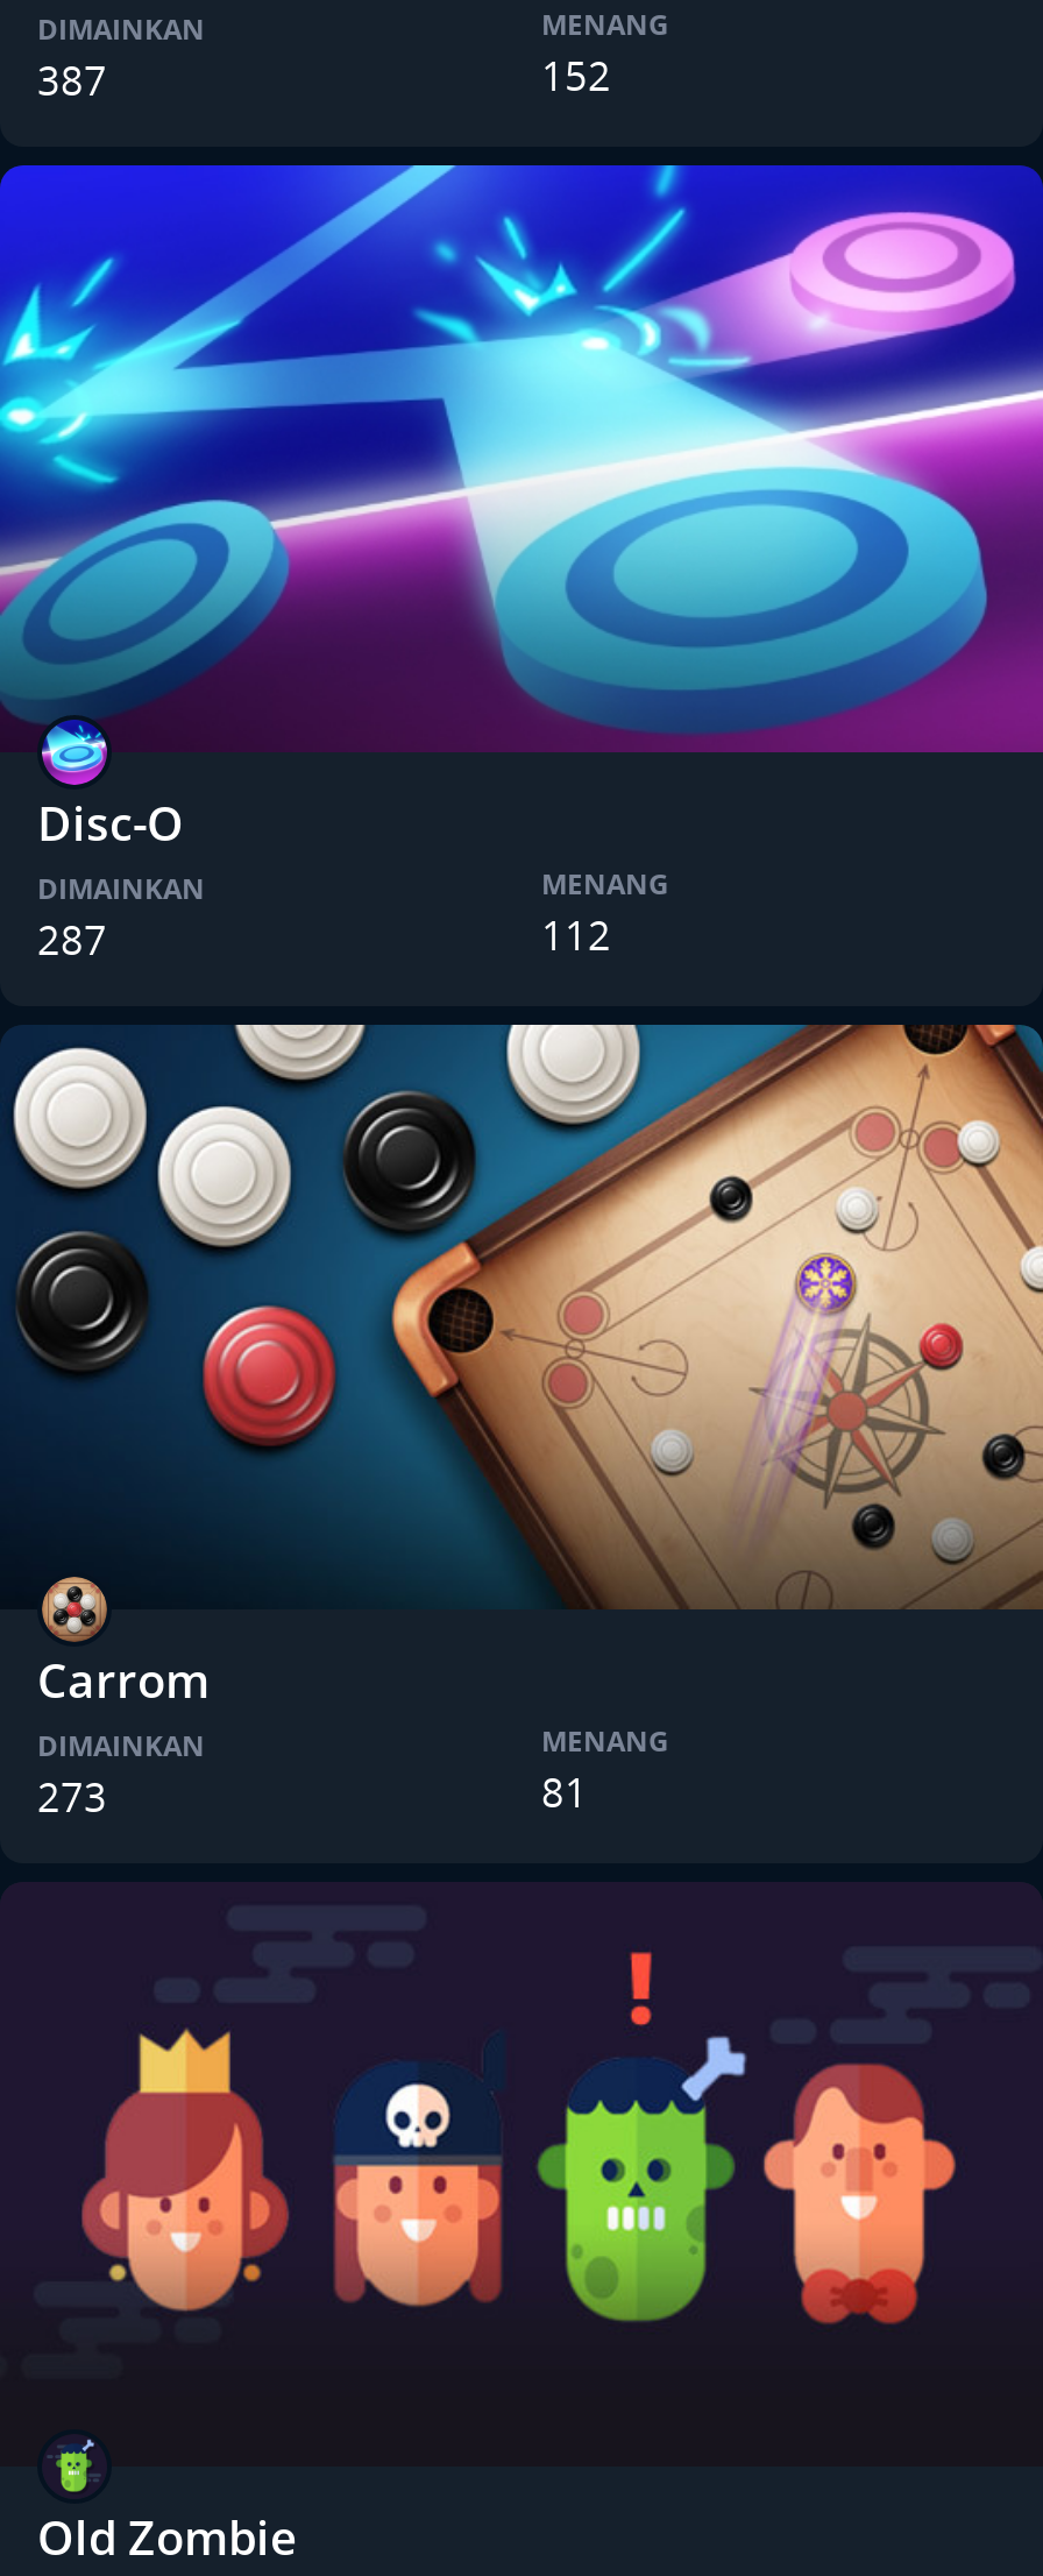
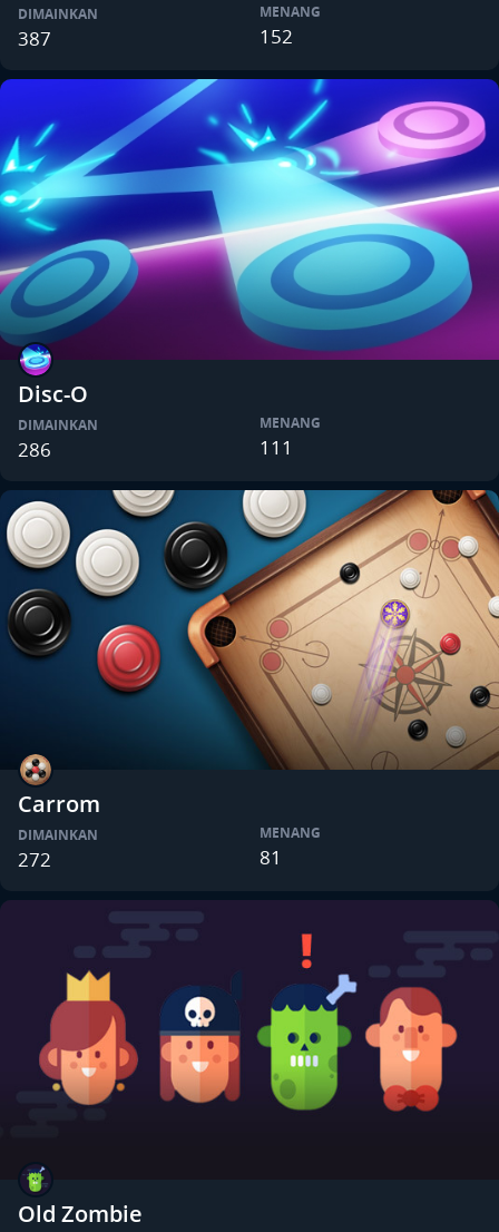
- 287
+ 286

- 112
+ 111

- 273
+ 272
